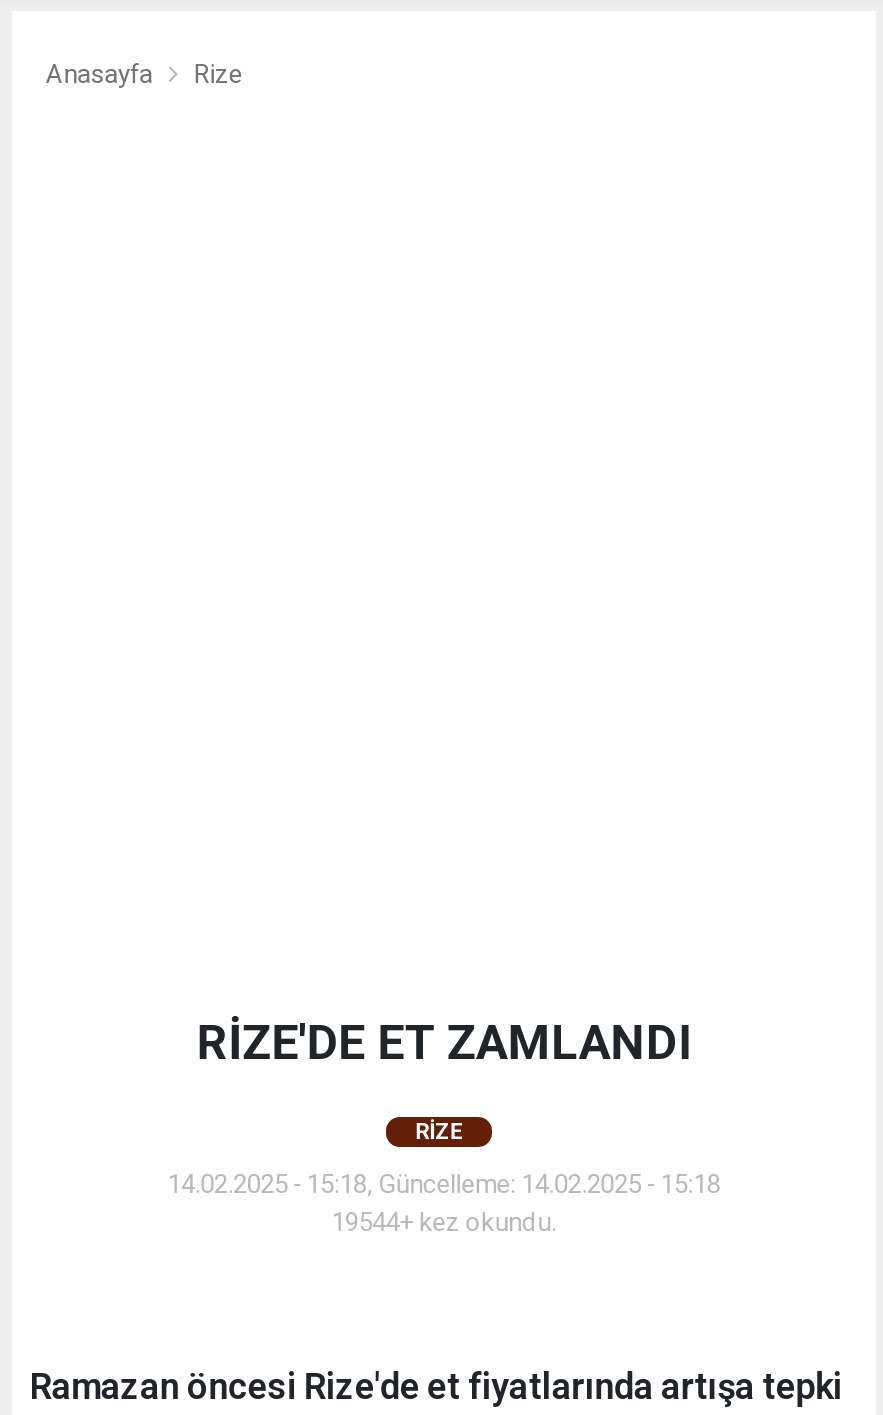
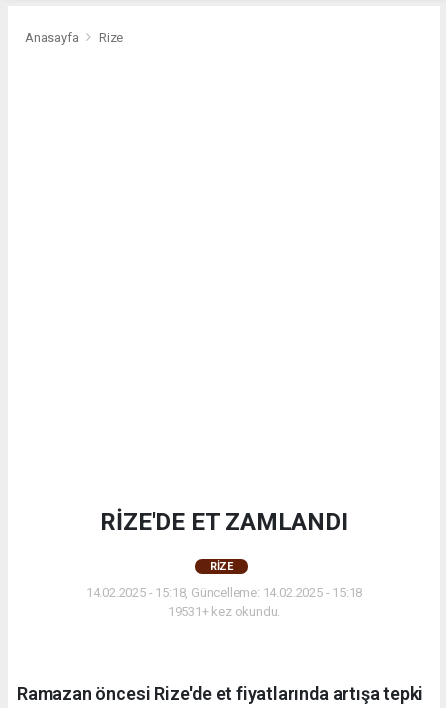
- 19544+ kez okundu.
+ 19531+ kez okundu.
